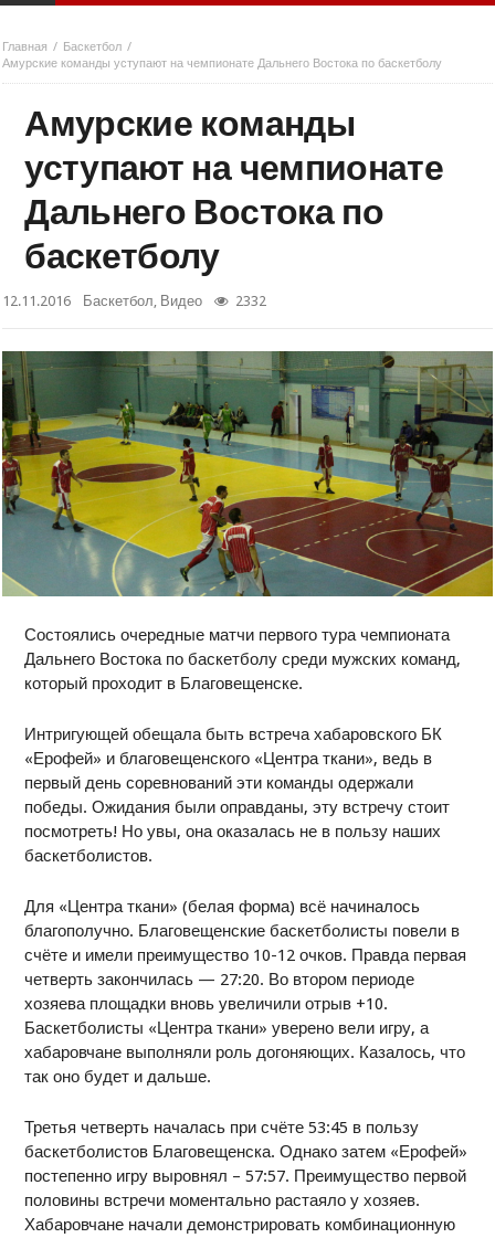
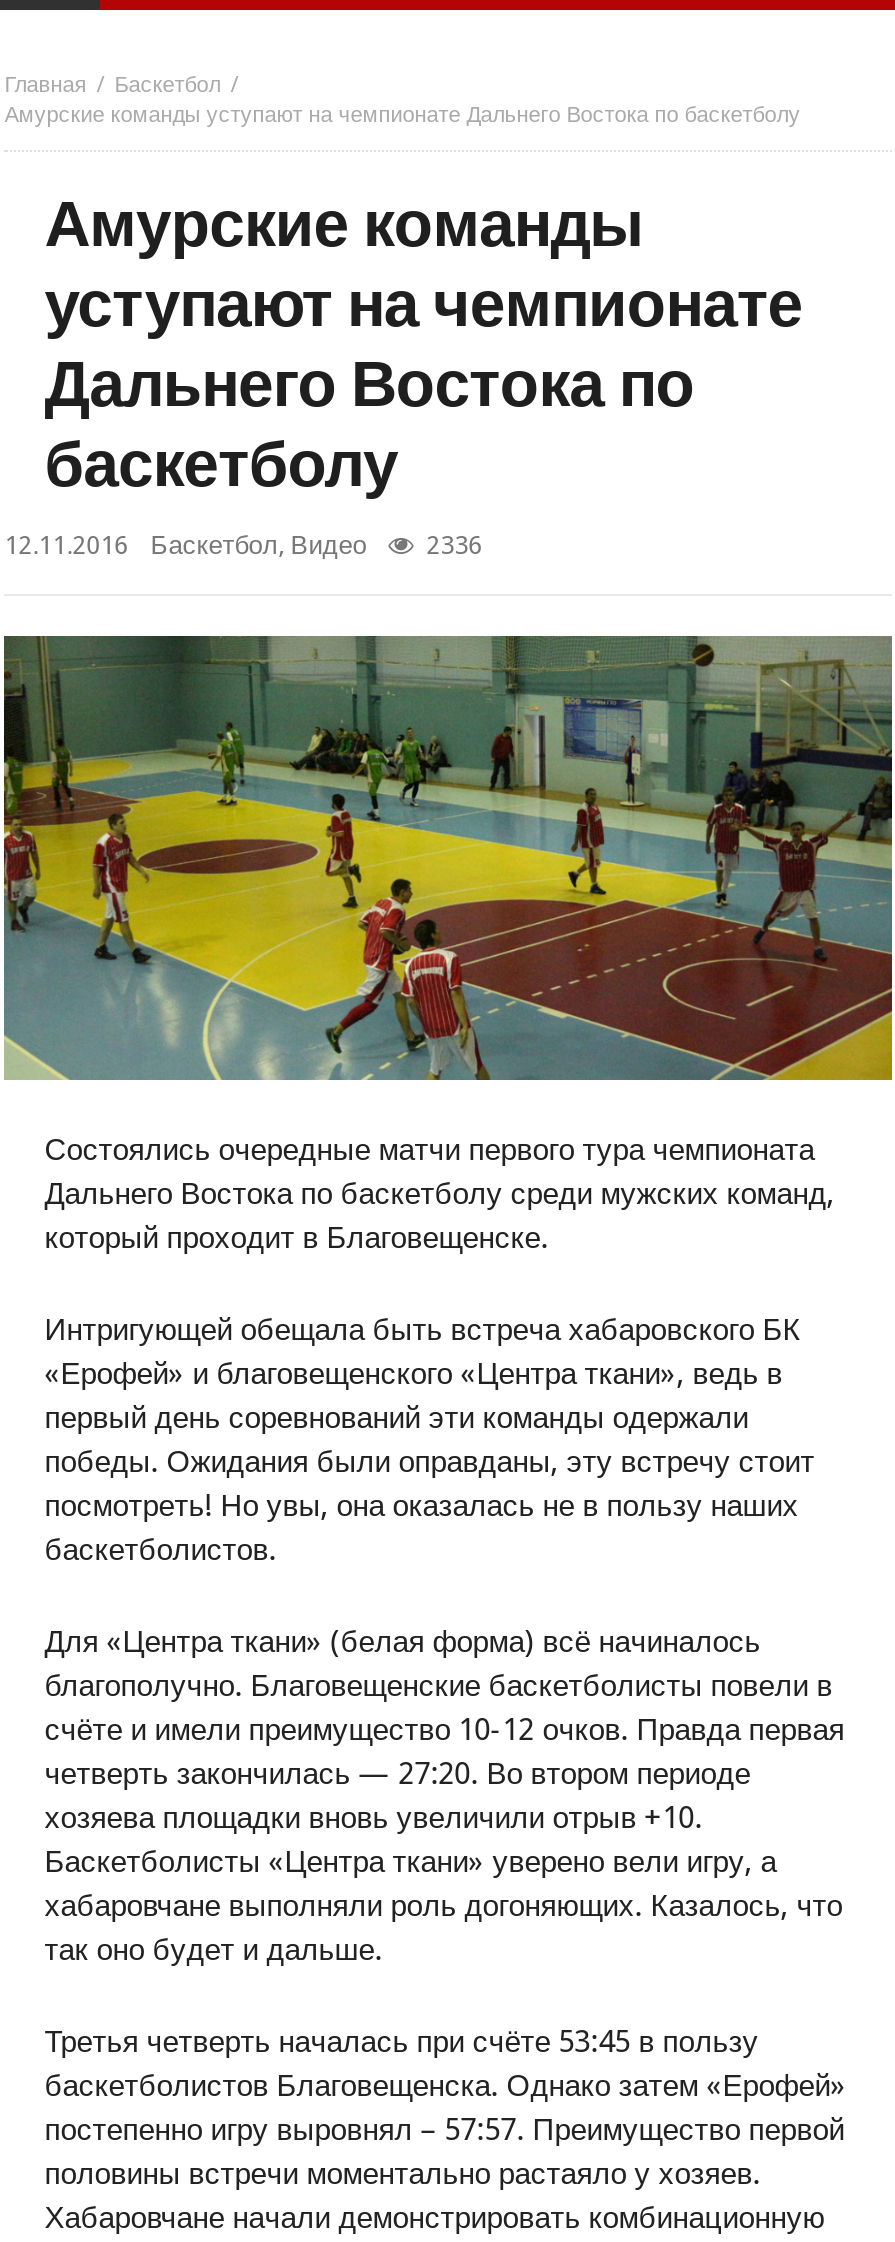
- 12.11.2016 Баскетбол, Видео 2332
+ 12.11.2016 Баскетбол, Видео 2336
